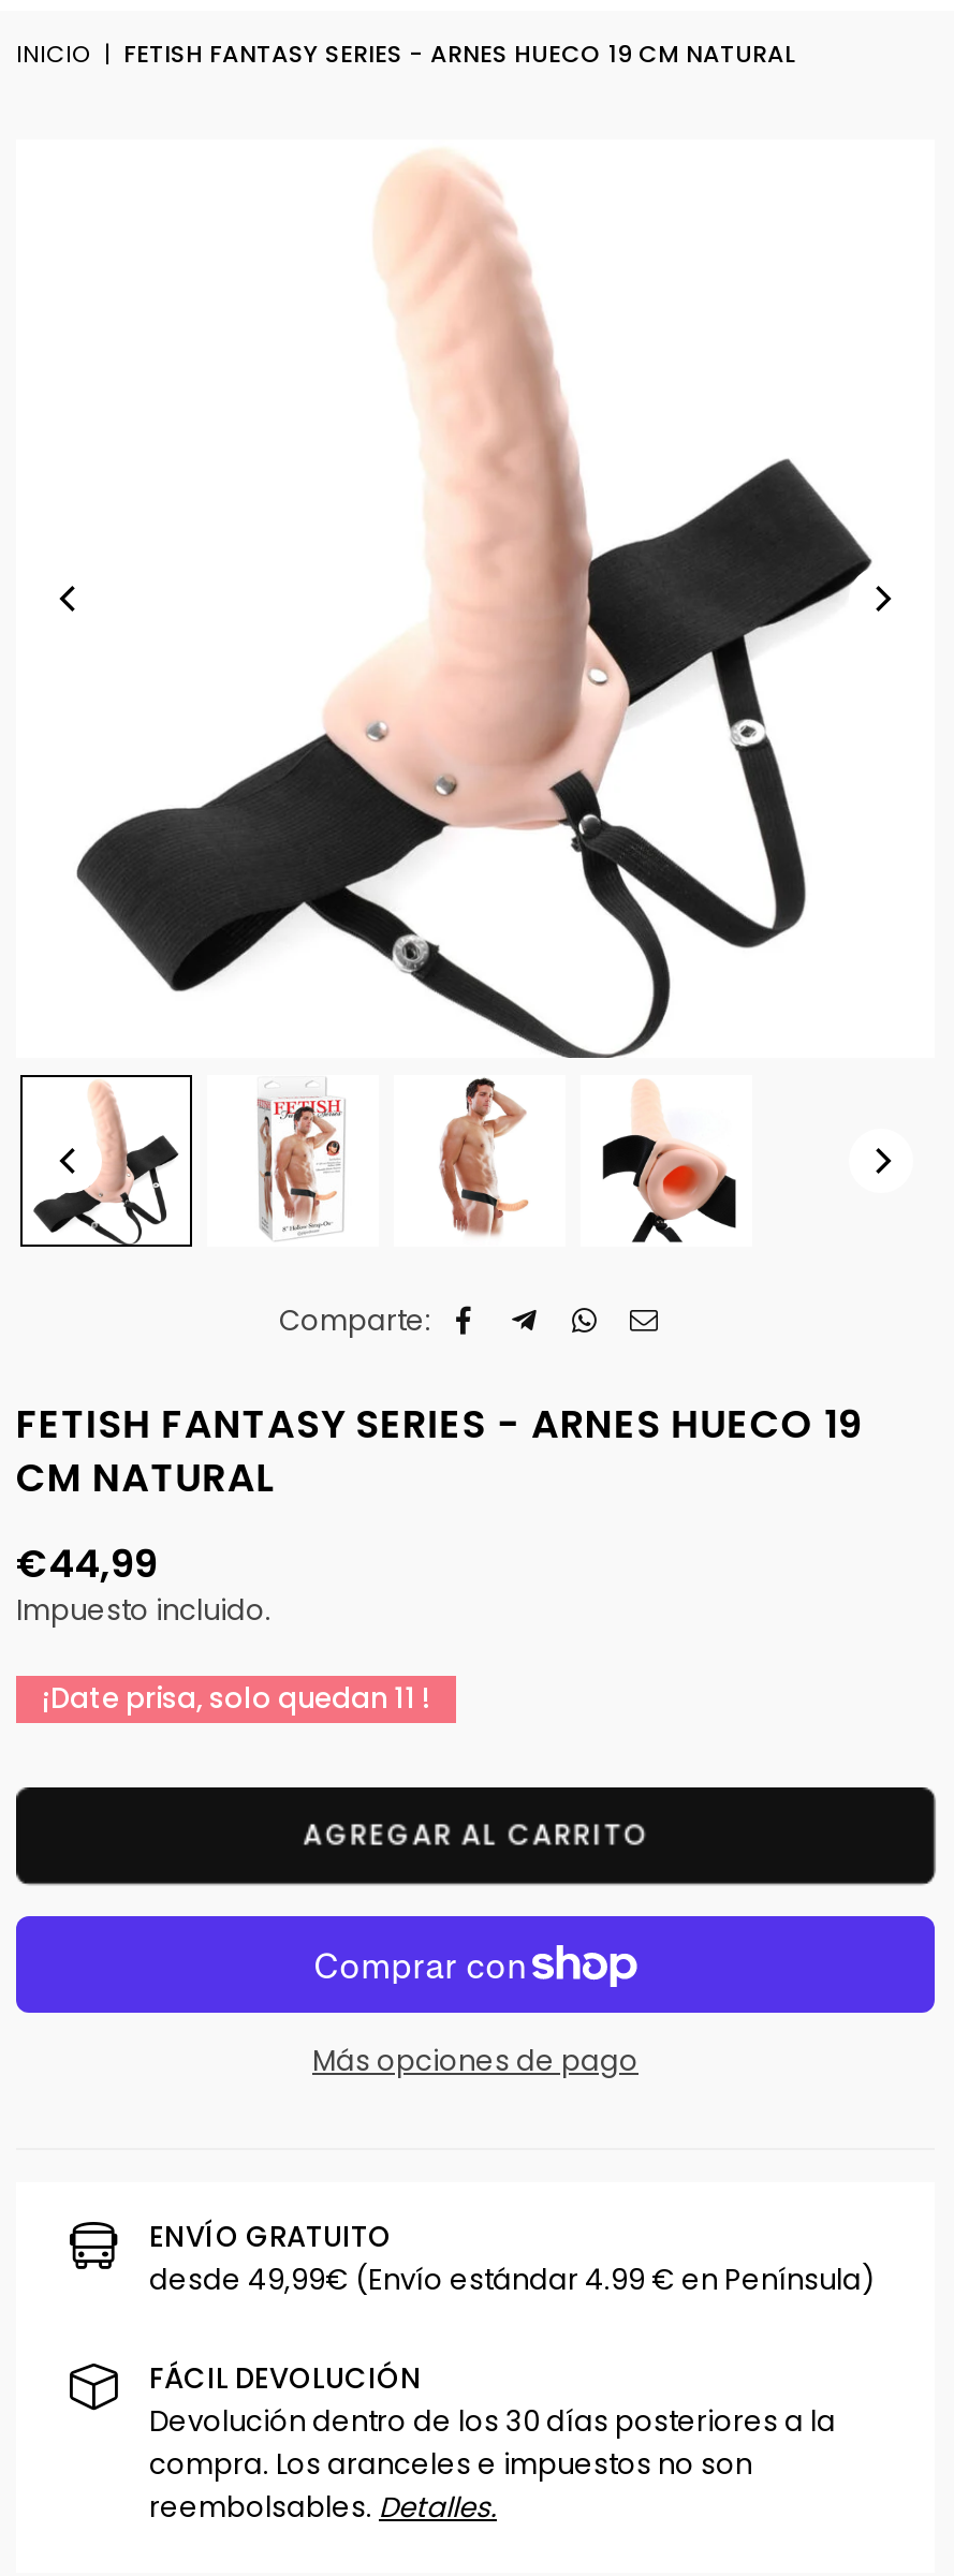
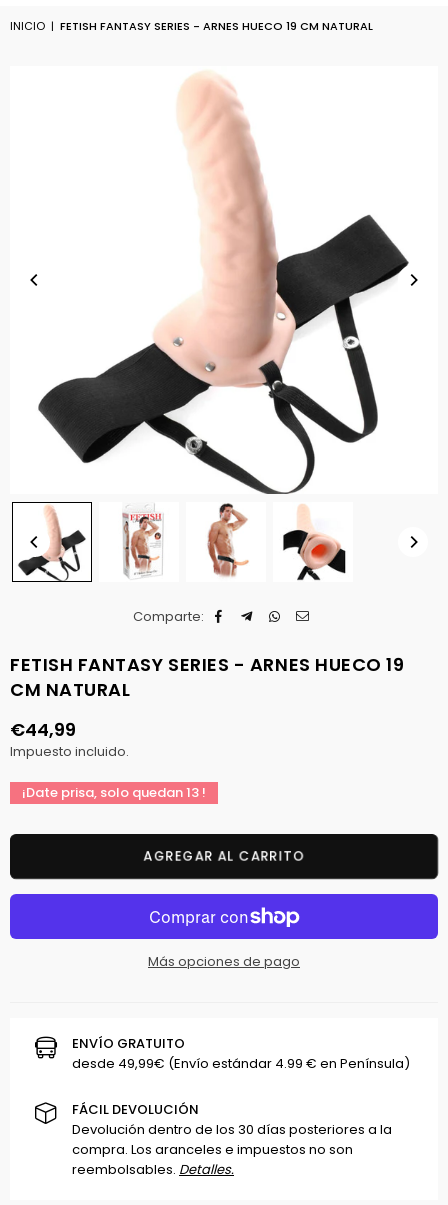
- ¡Date prisa, solo quedan 11!
+ ¡Date prisa, solo quedan 13!
